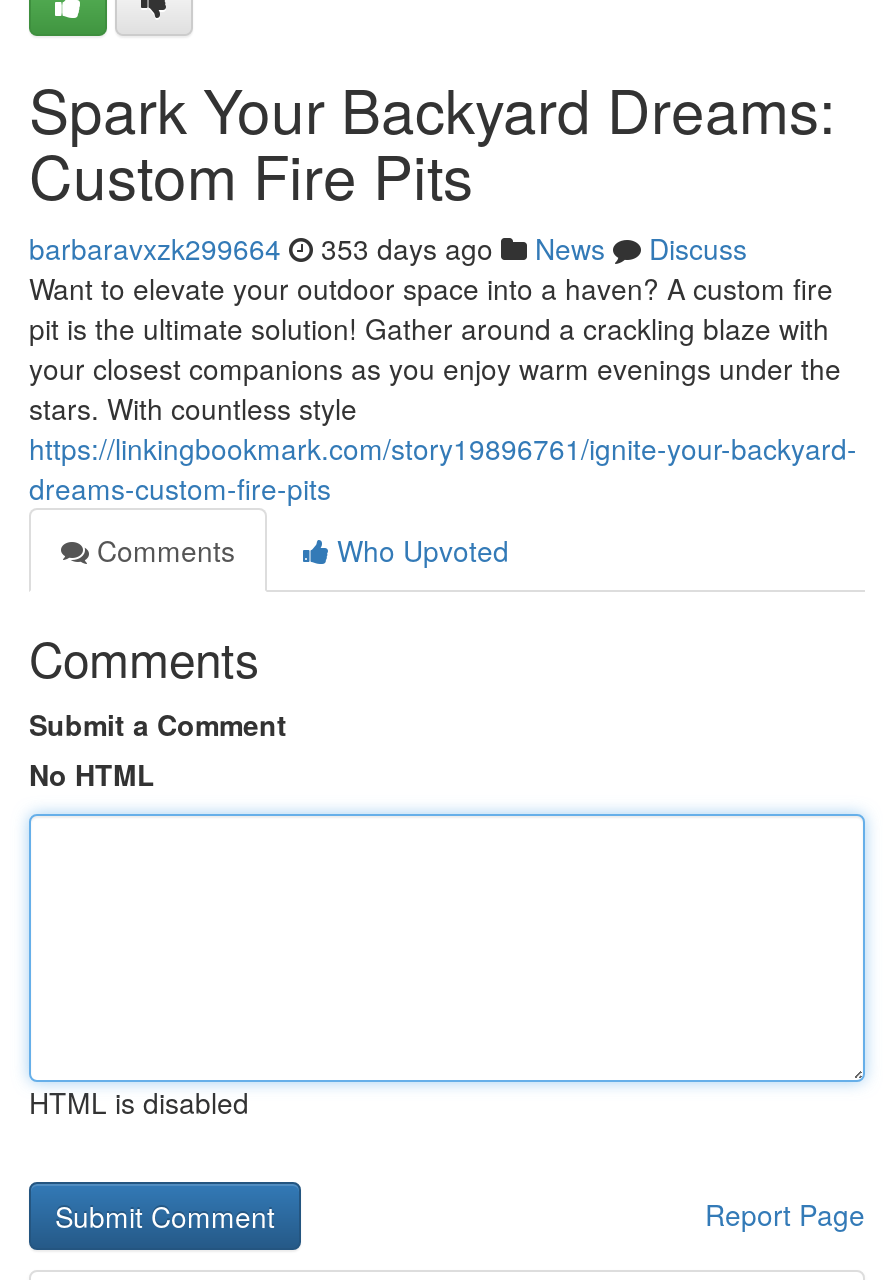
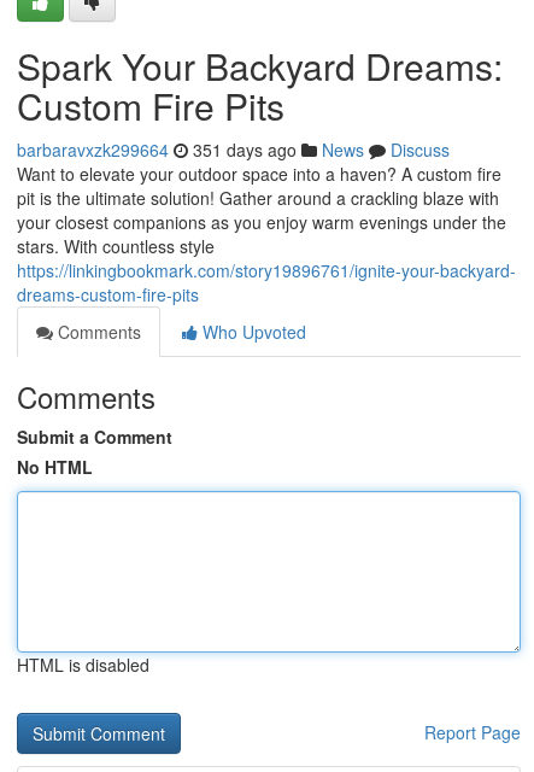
- barbaravxzk299664 353 days ago News Discuss
+ barbaravxzk299664 351 days ago News Discuss
